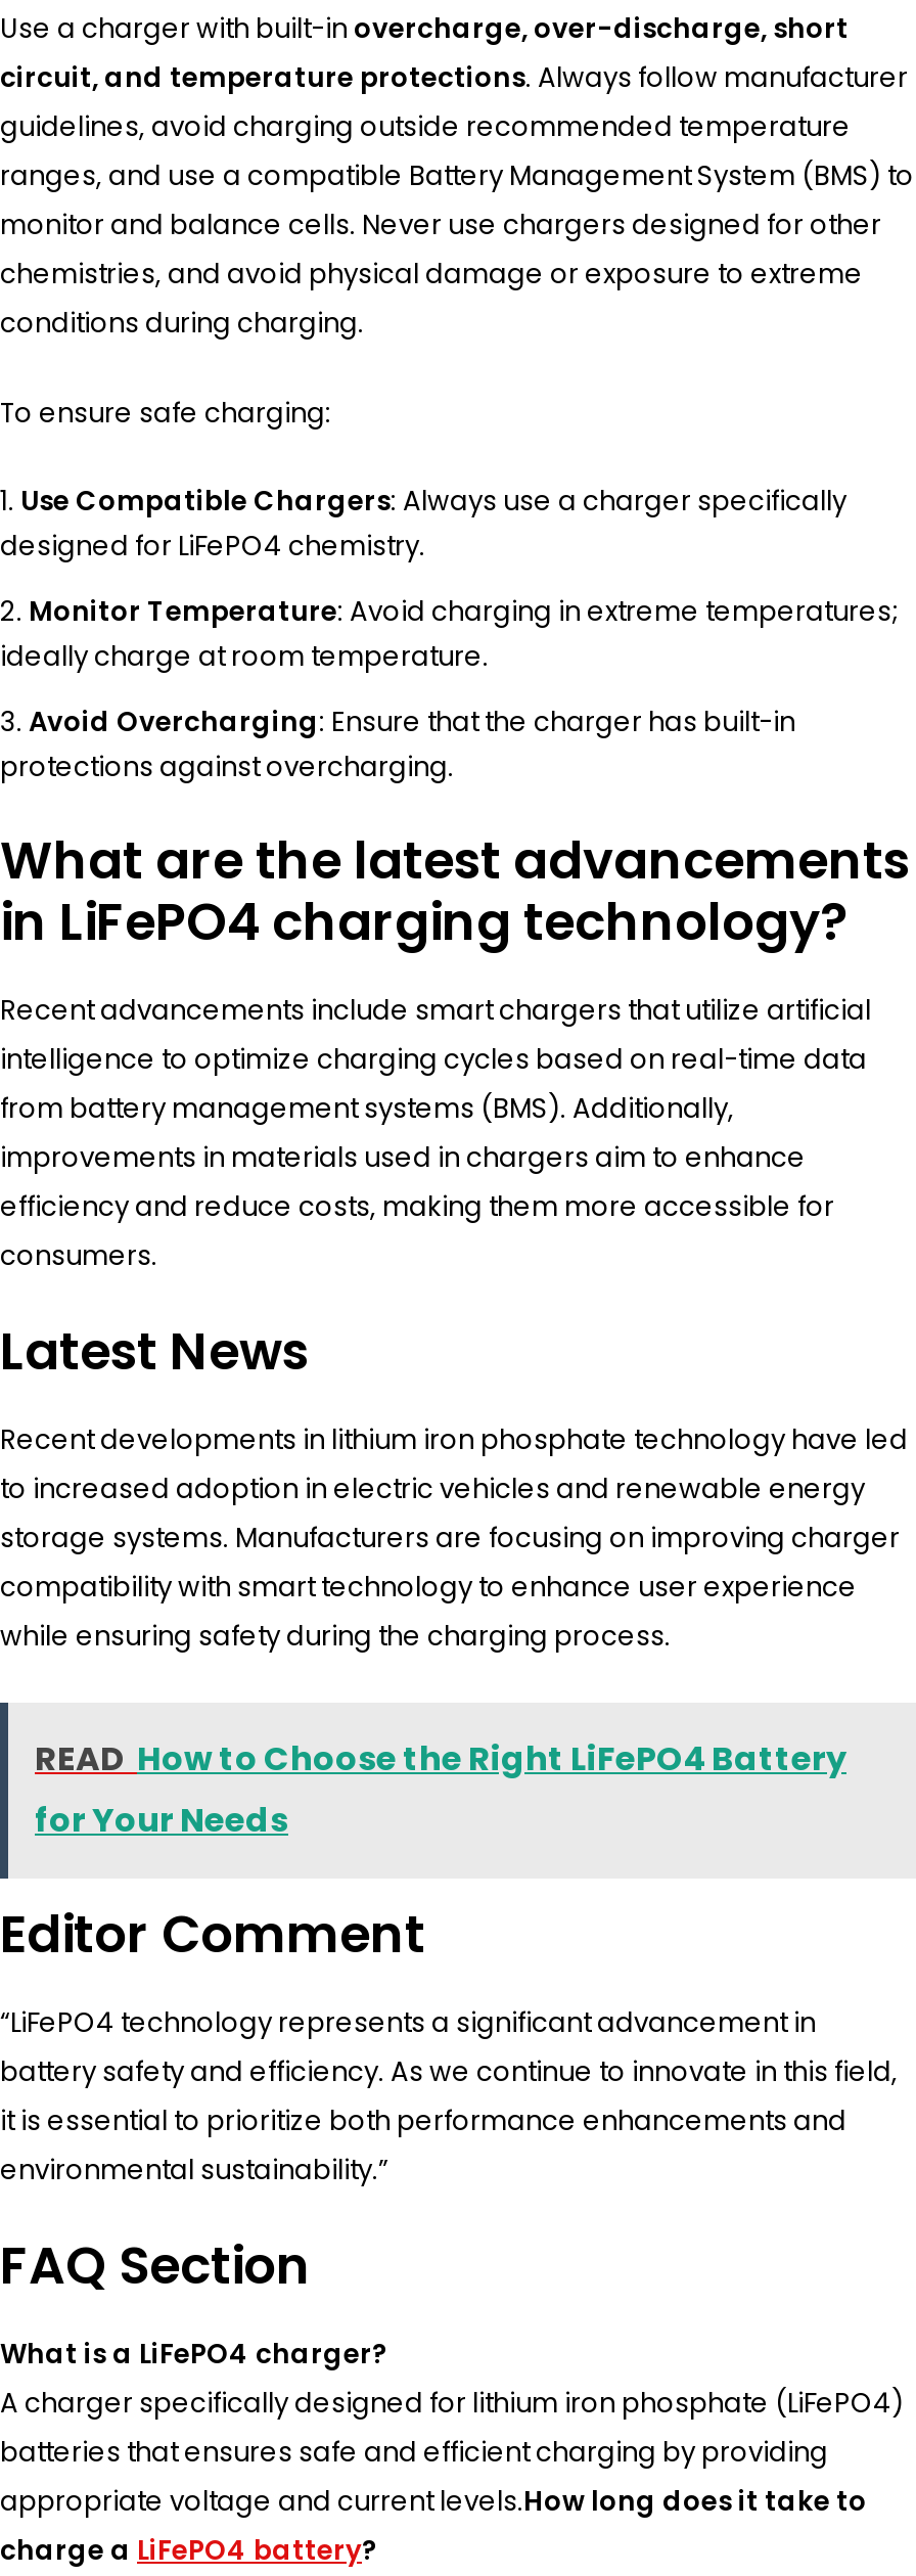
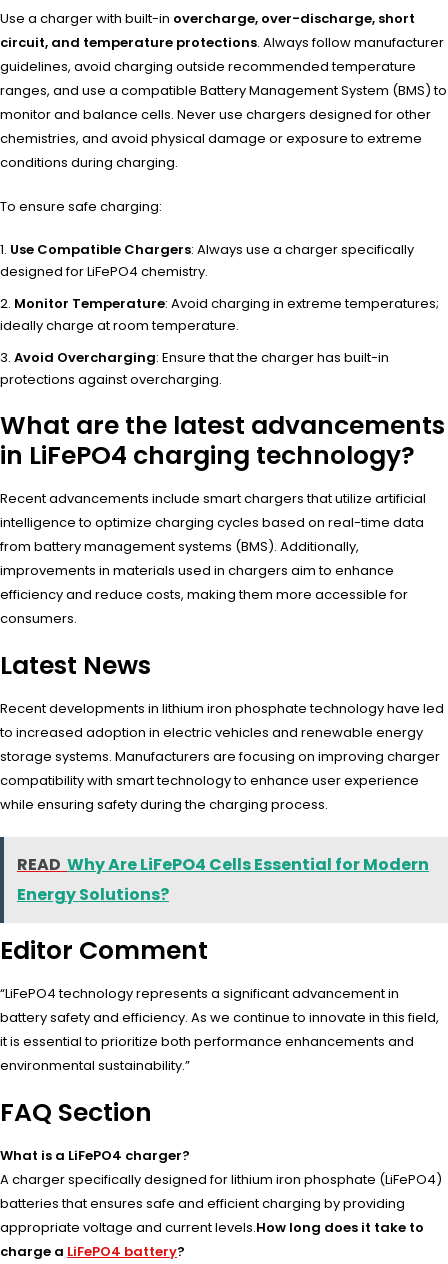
- READ How to Choose the Right LiFePO4 Battery
- for Your Needs
+ READ Why Are LiFePO4 Cells Essential for Modern
+ Energy Solutions?
